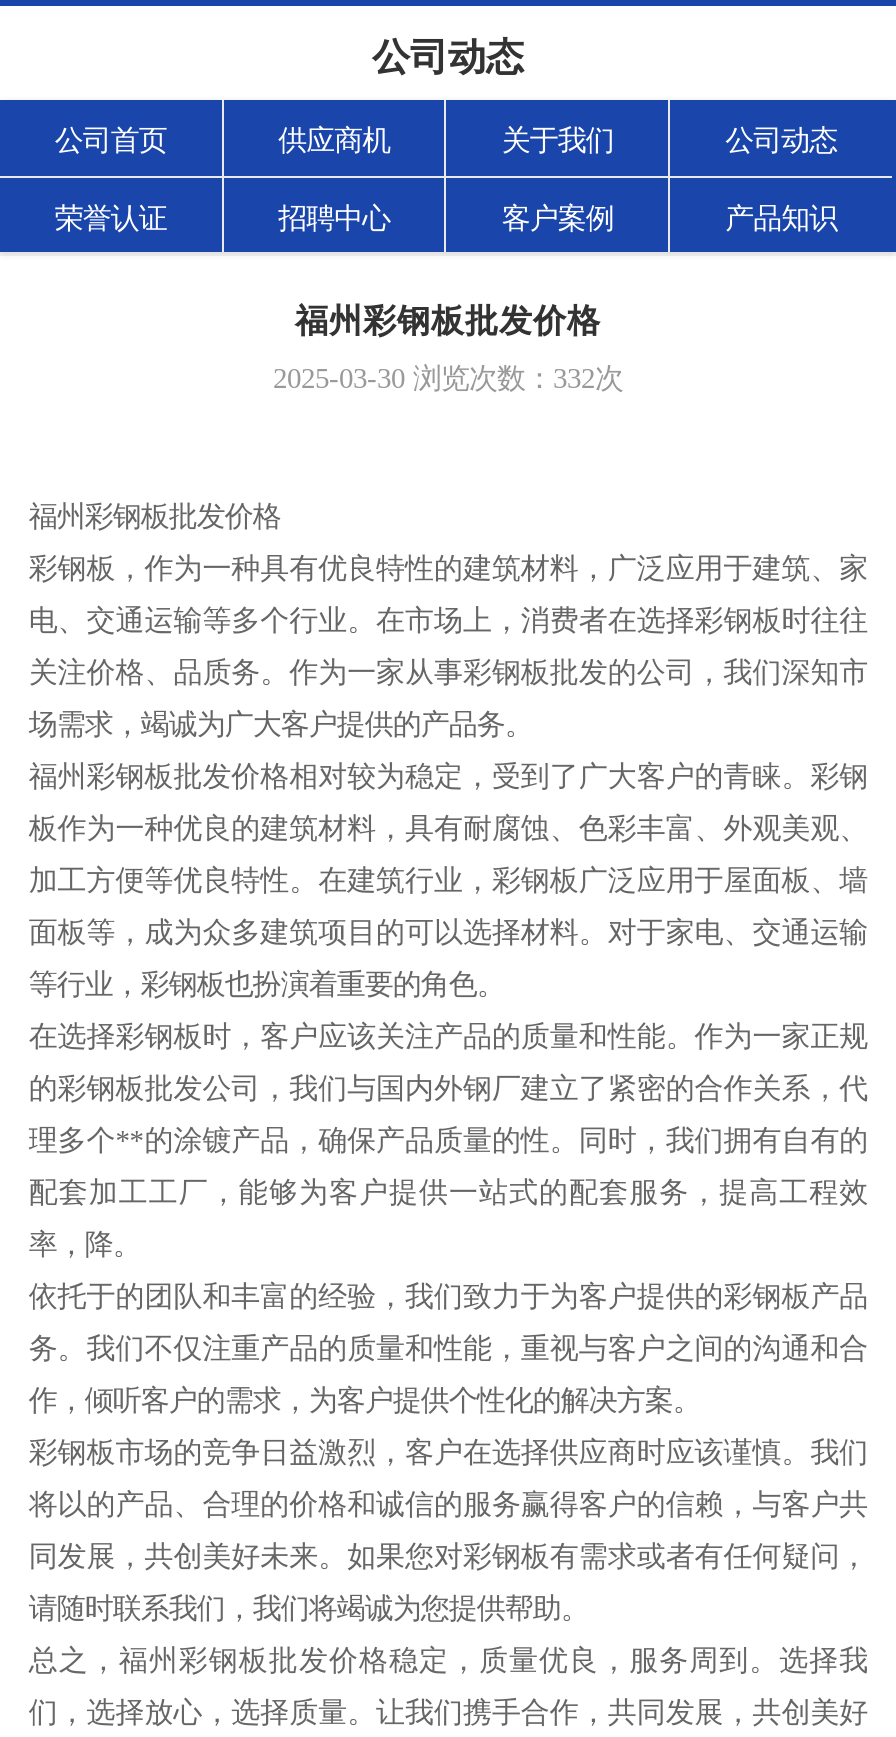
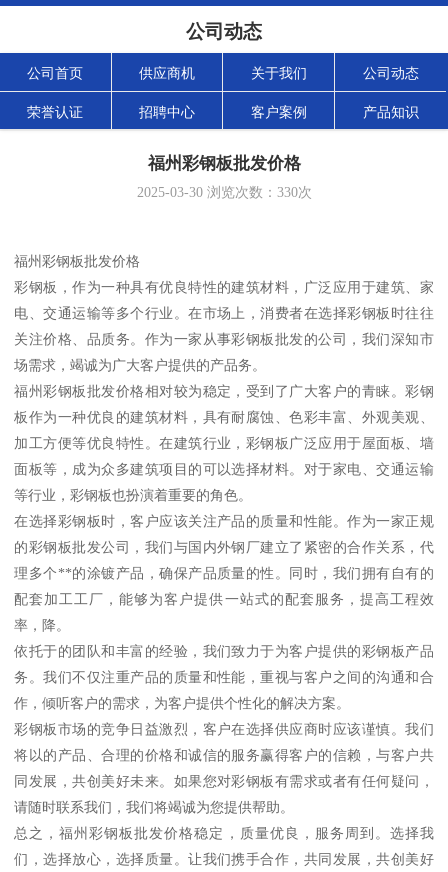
- 2025-03-30浏览次数：332次
+ 2025-03-30浏览次数：330次
